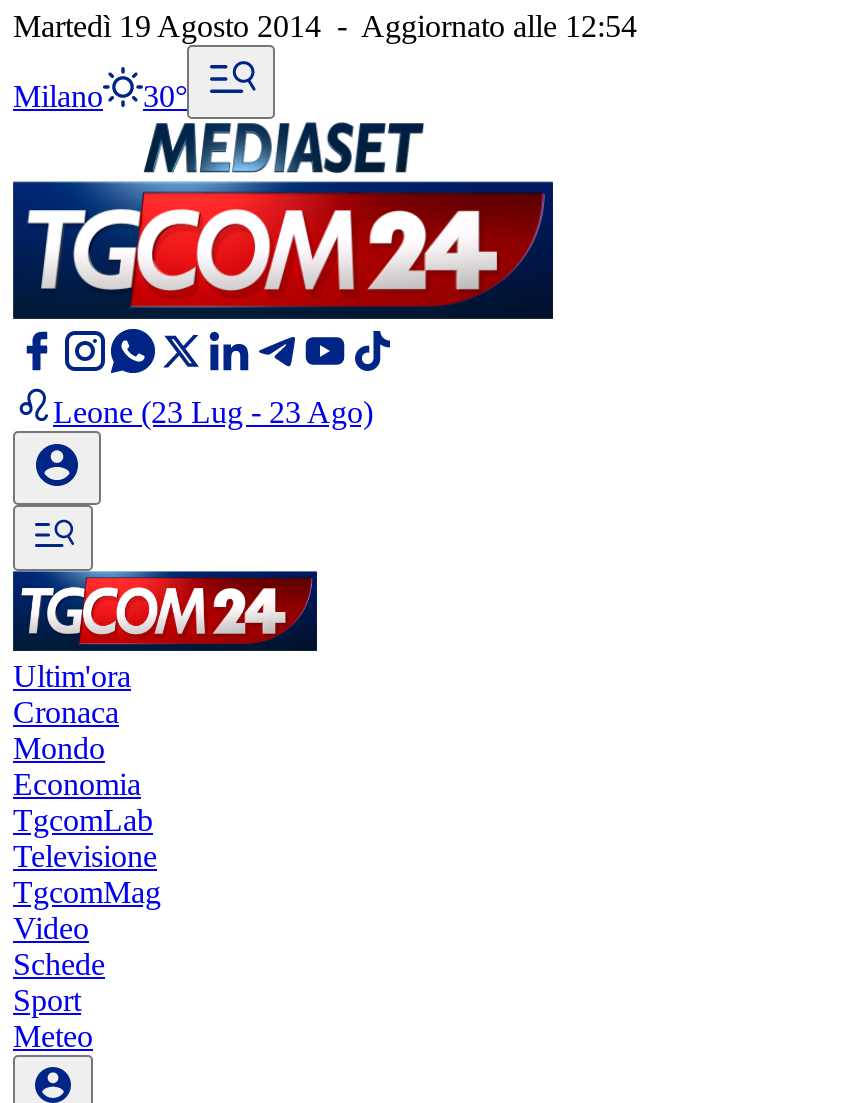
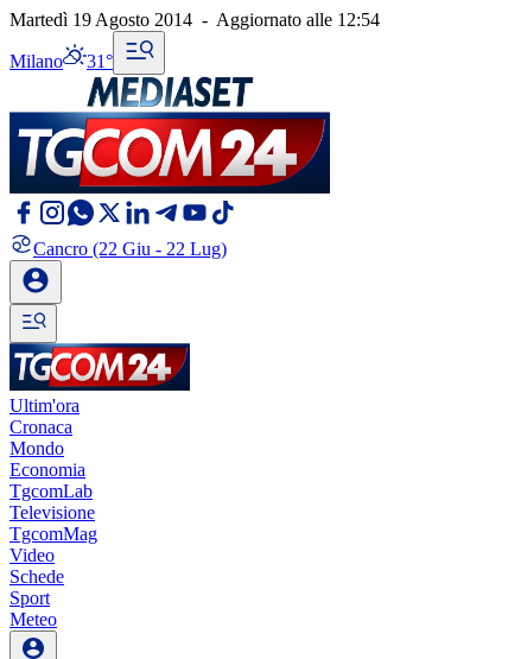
- Milano 30°
+ Milano 31°

- Leone (23 Lug - 23 Ago)
+ Cancro (22 Giu - 22 Lug)
